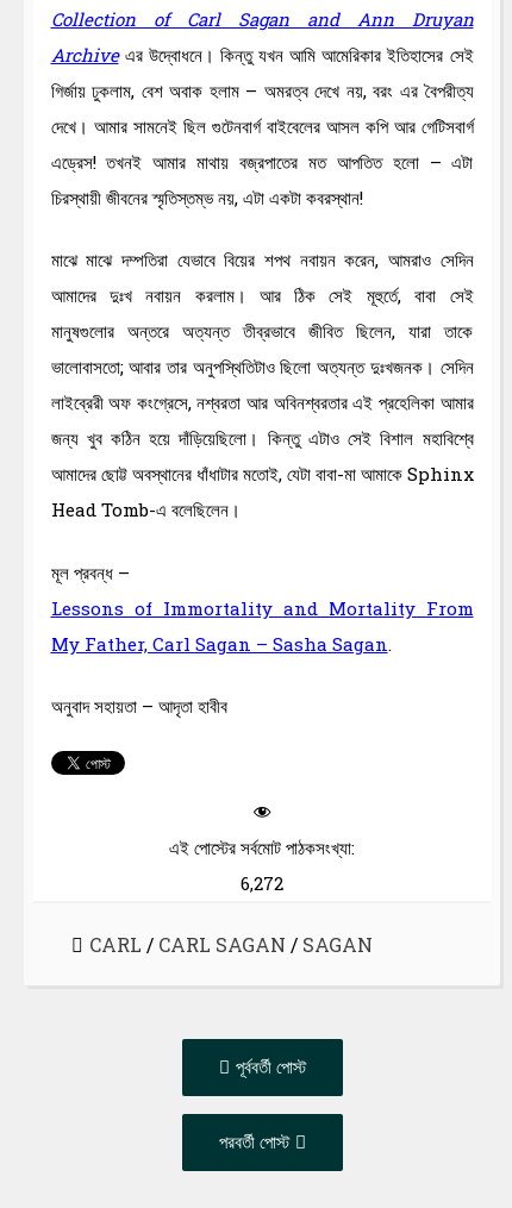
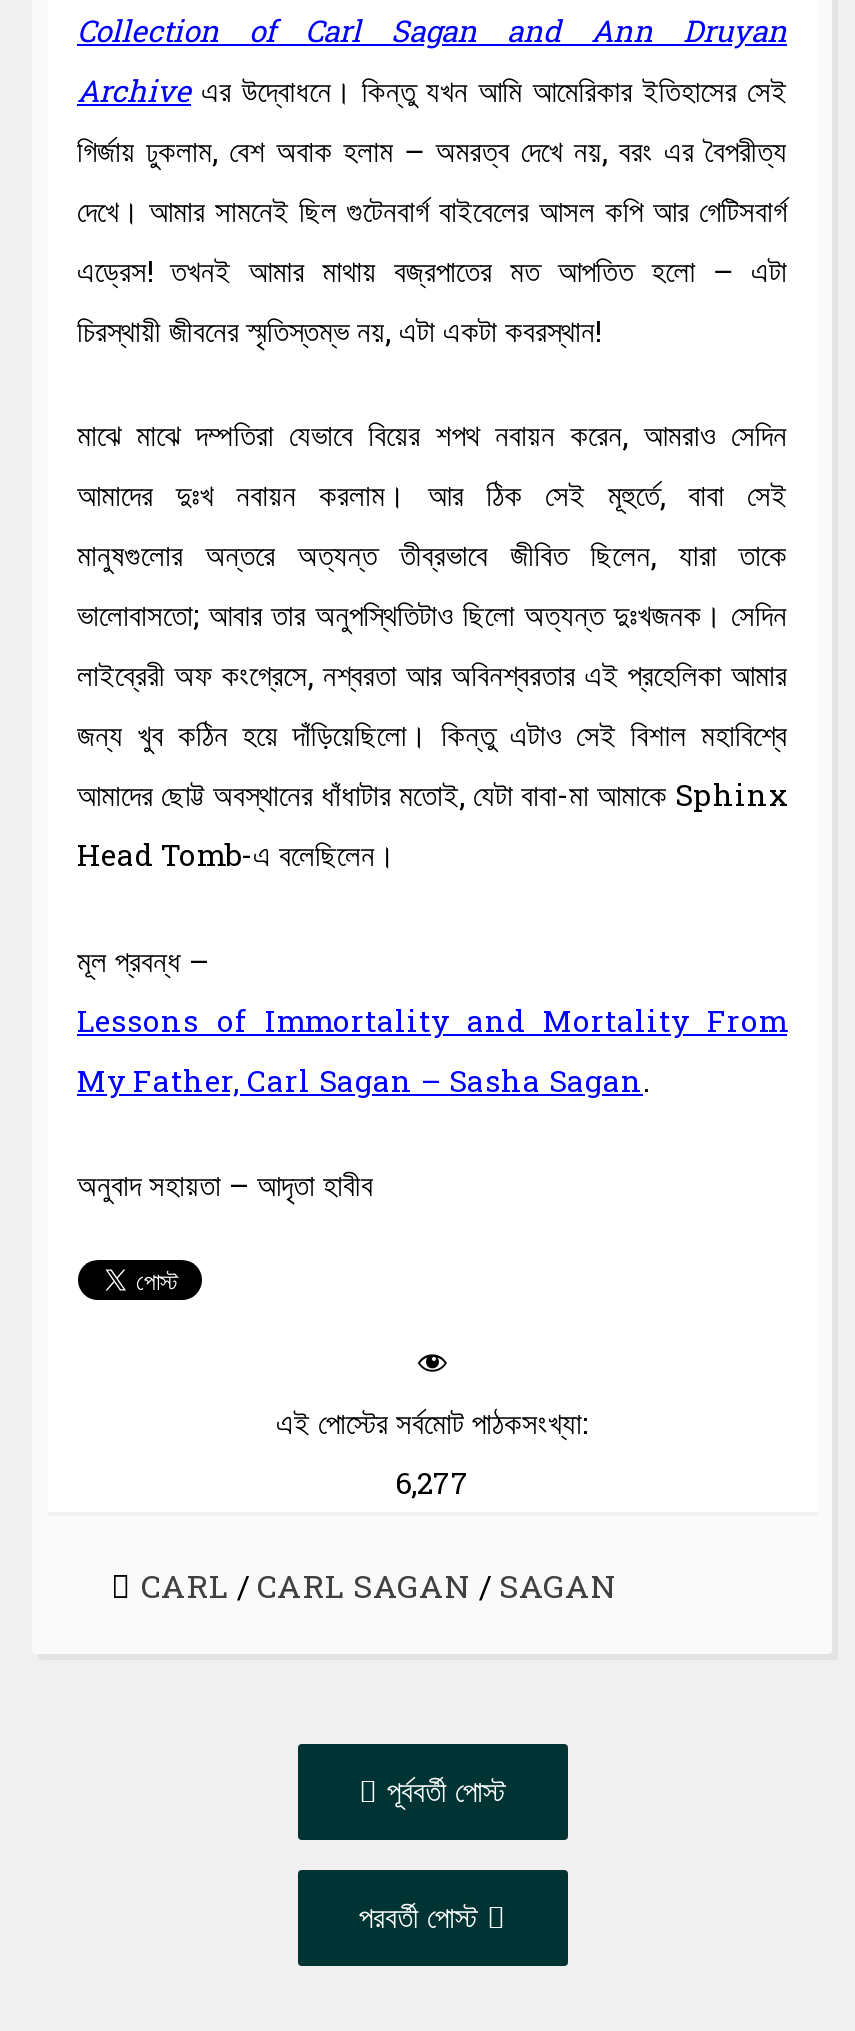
- 6,272
+ 6,277
